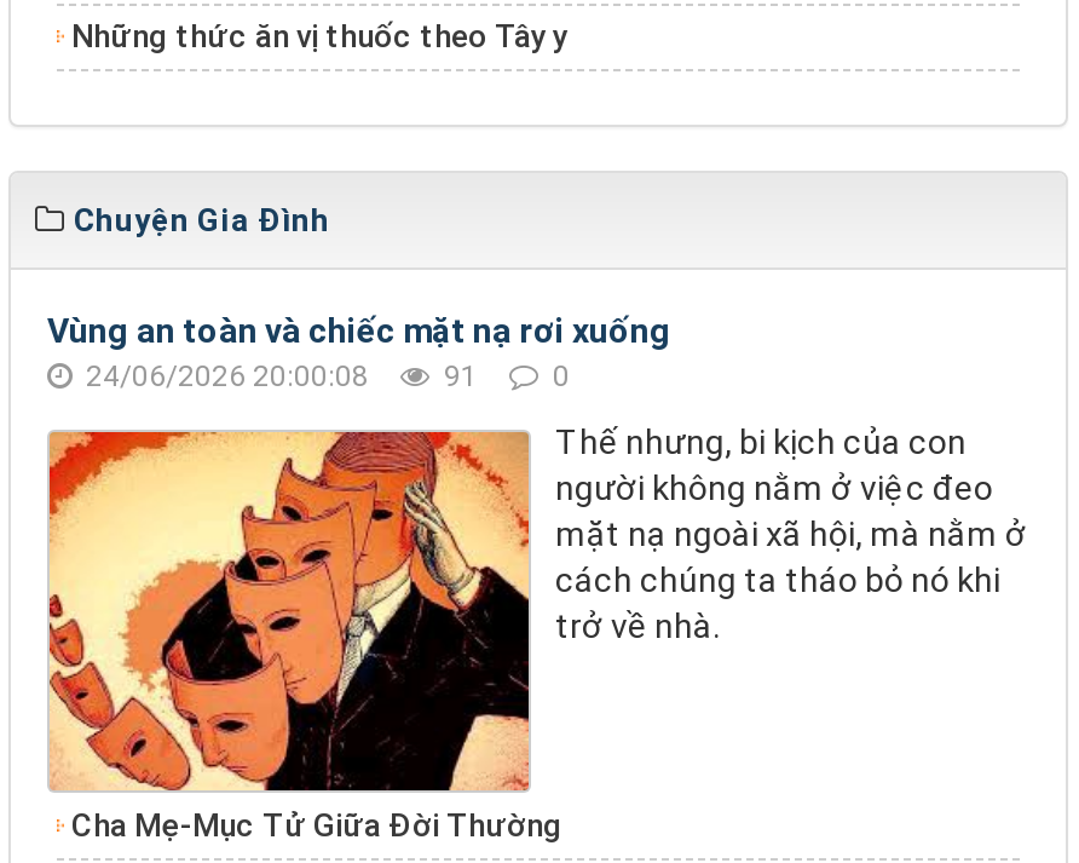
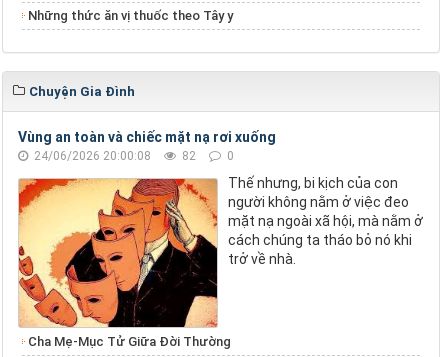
- 24/06/2026 20:00:08 91 0
+ 24/06/2026 20:00:08 82 0
